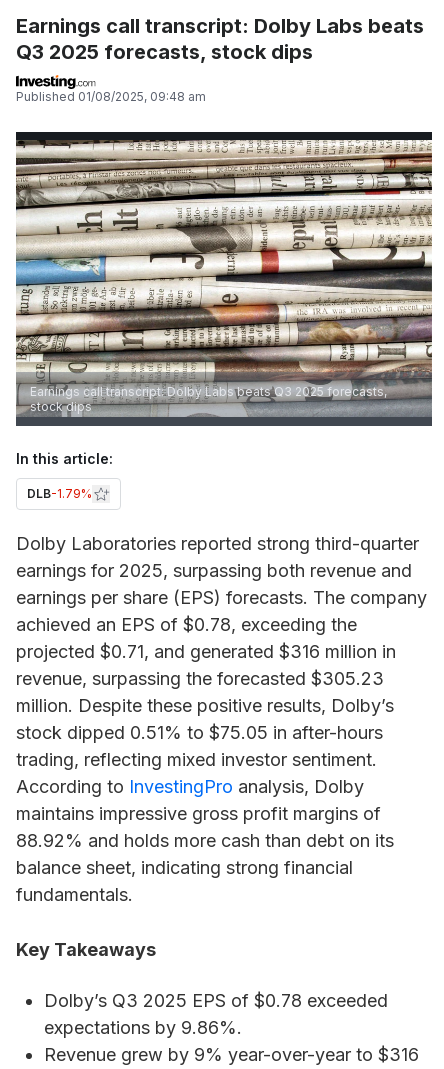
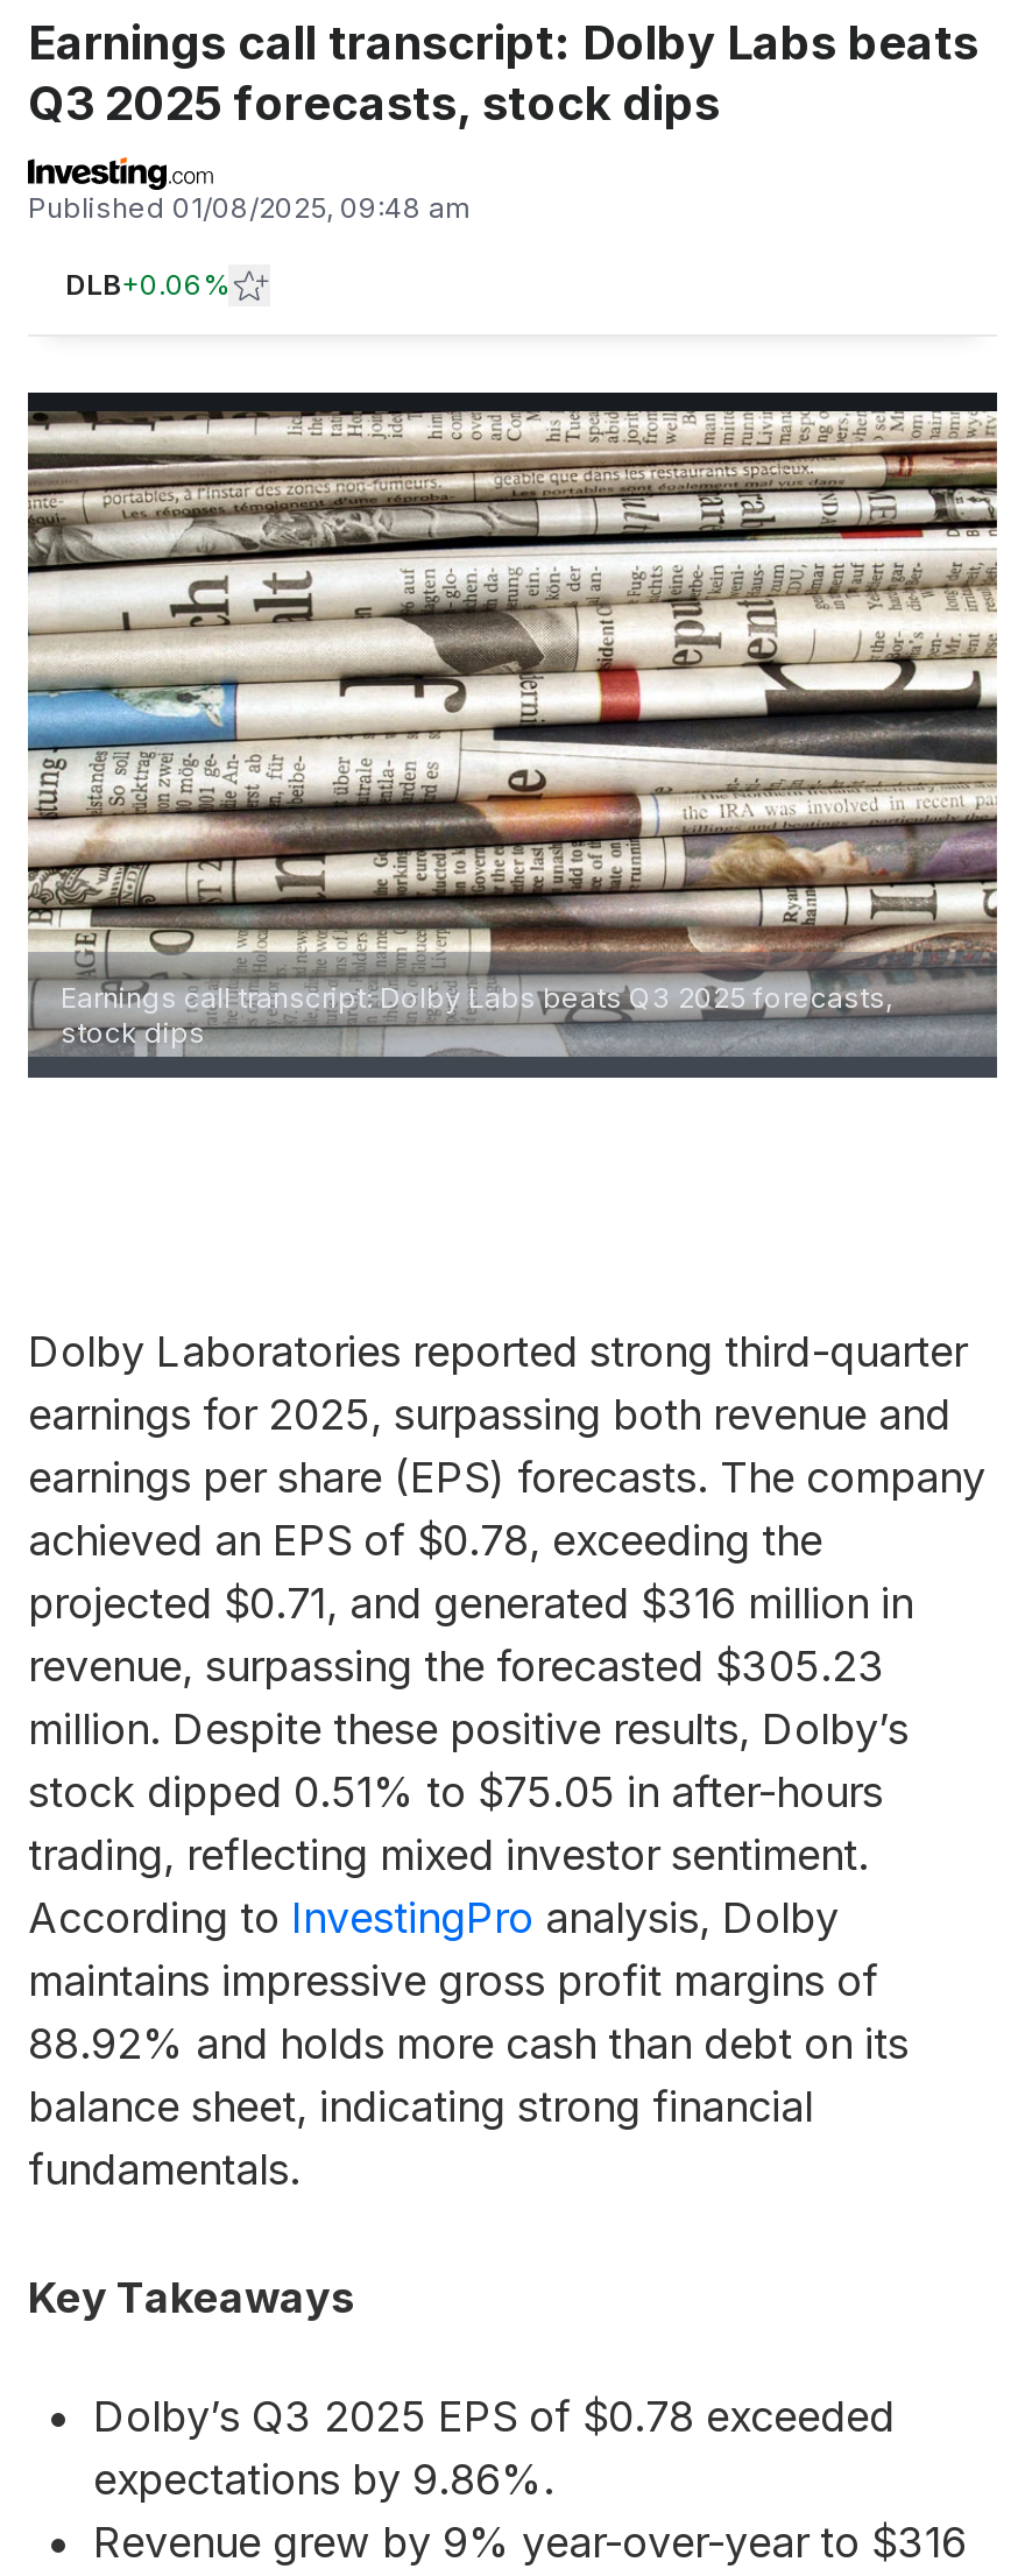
+ DLB+0.06%

- In this article:
- DLB-1.79%
